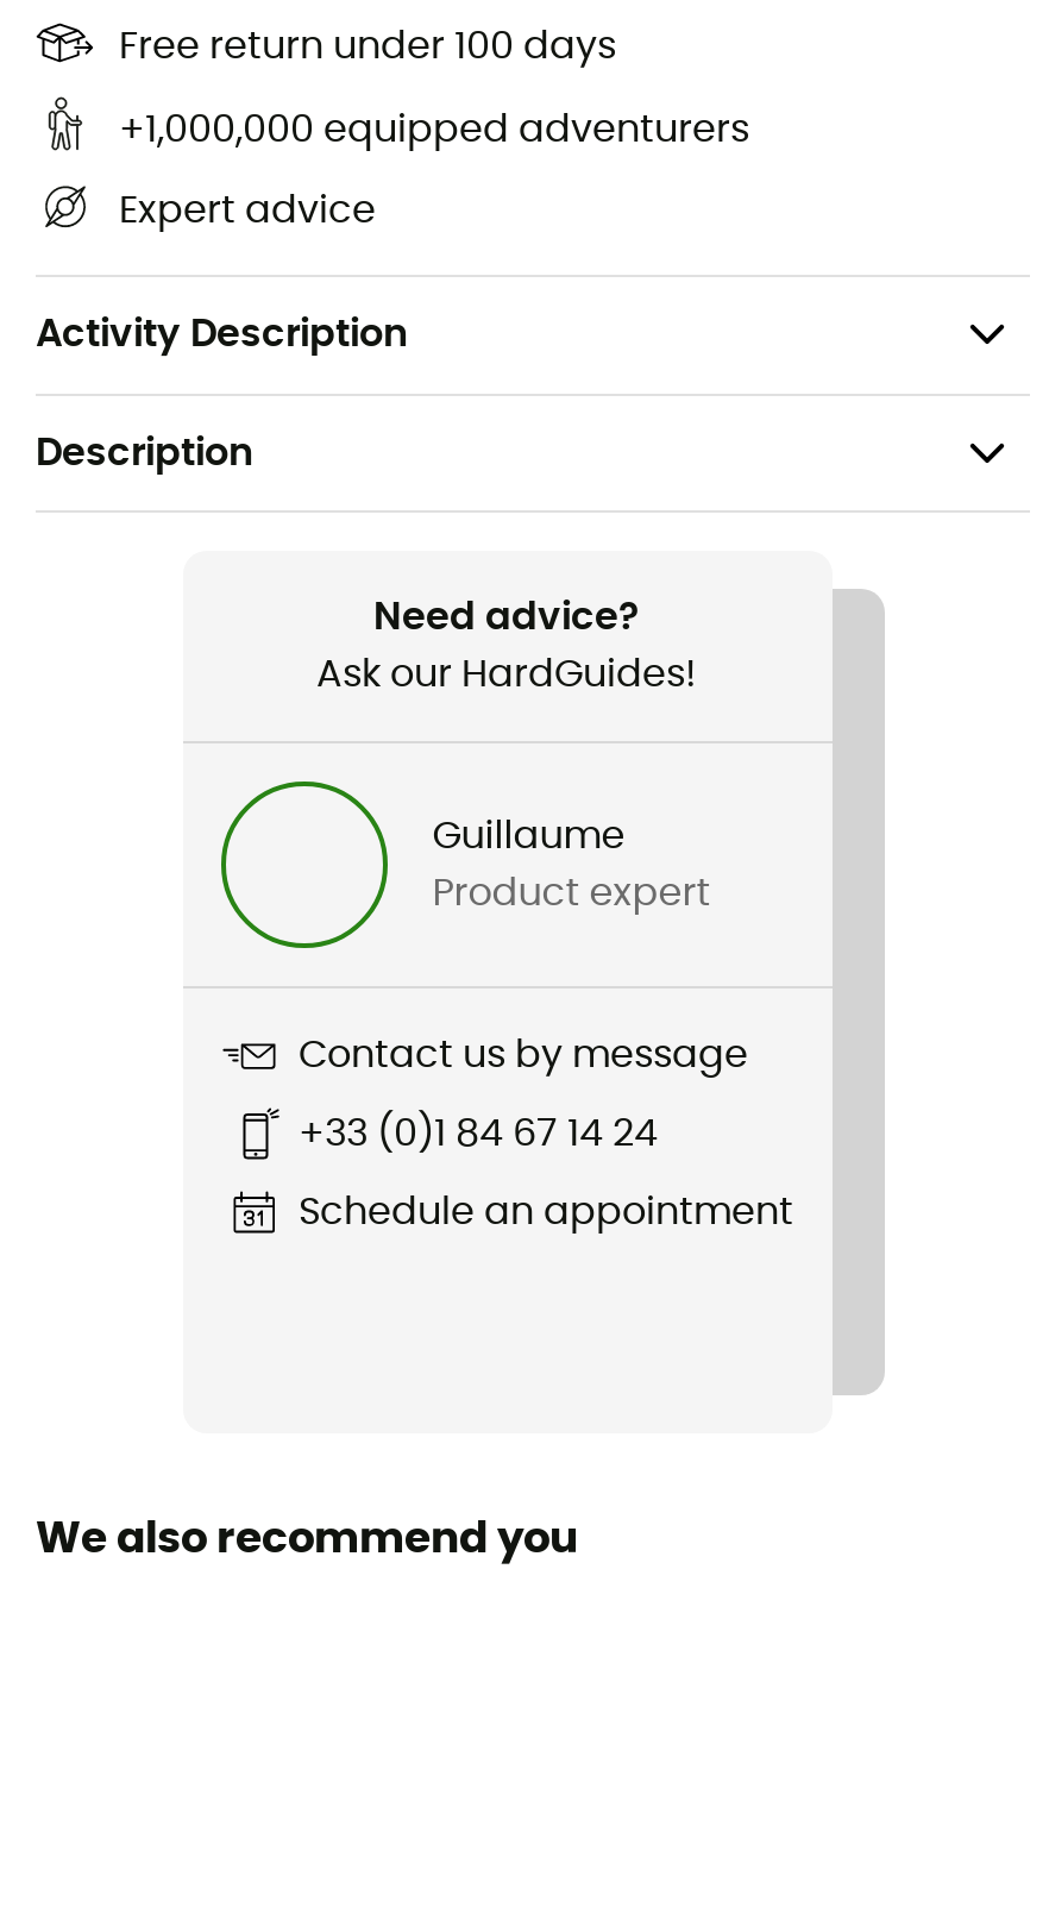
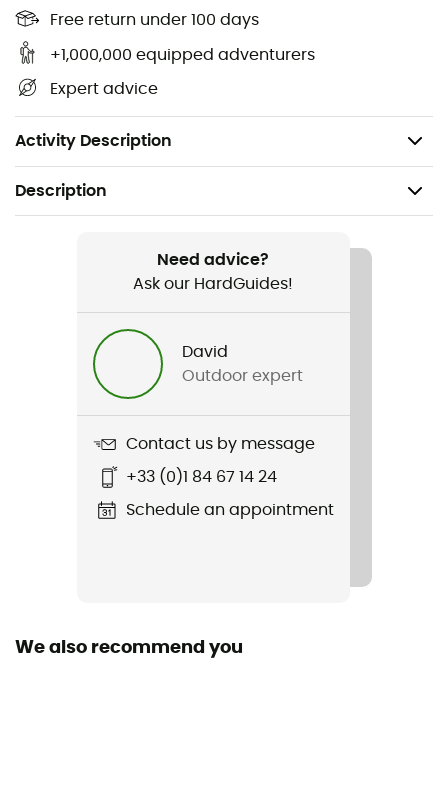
- Guillaume
+ David

- Product expert
+ Outdoor expert
